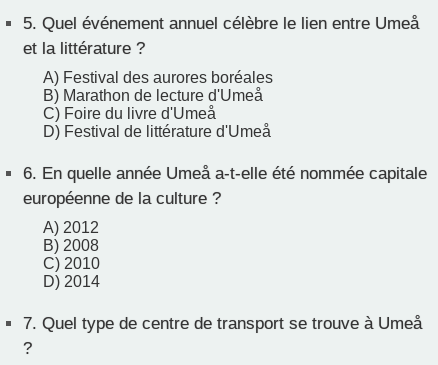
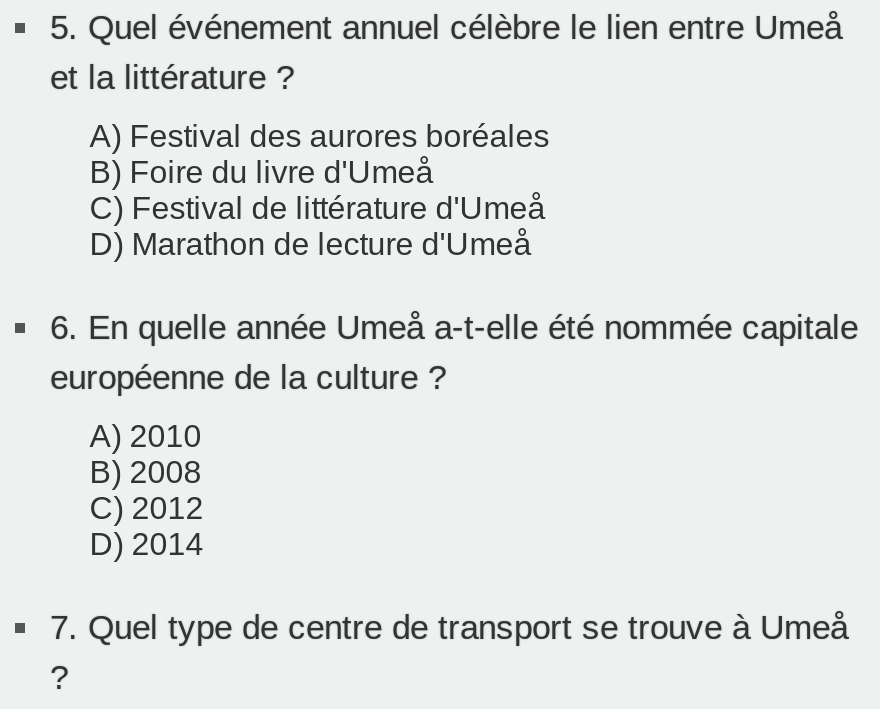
- B) Marathon de lecture d'Umeå
+ B) Foire du livre d'Umeå

- C) Foire du livre d'Umeå
+ C) Festival de littérature d'Umeå

- D) Festival de littérature d'Umeå
+ D) Marathon de lecture d'Umeå

- A) 2012
+ A) 2010

- C) 2010
+ C) 2012
